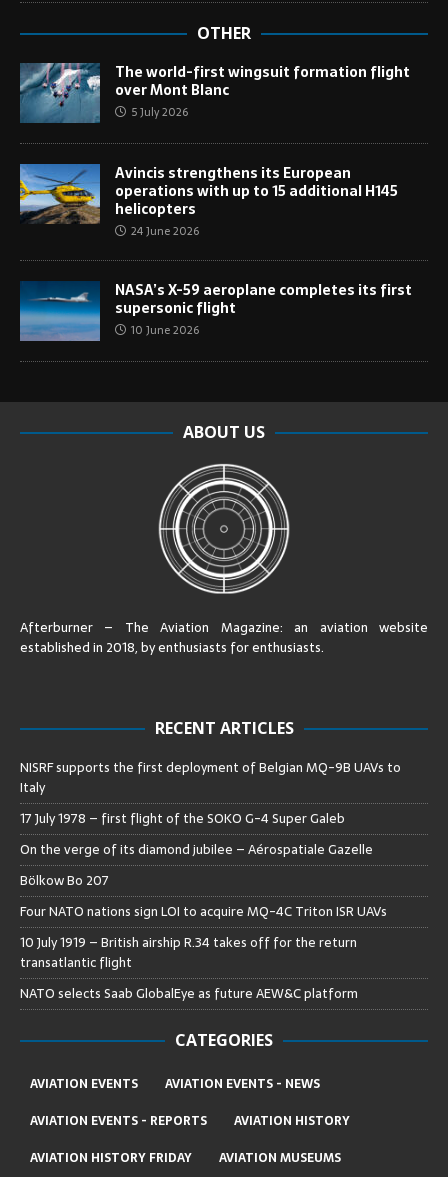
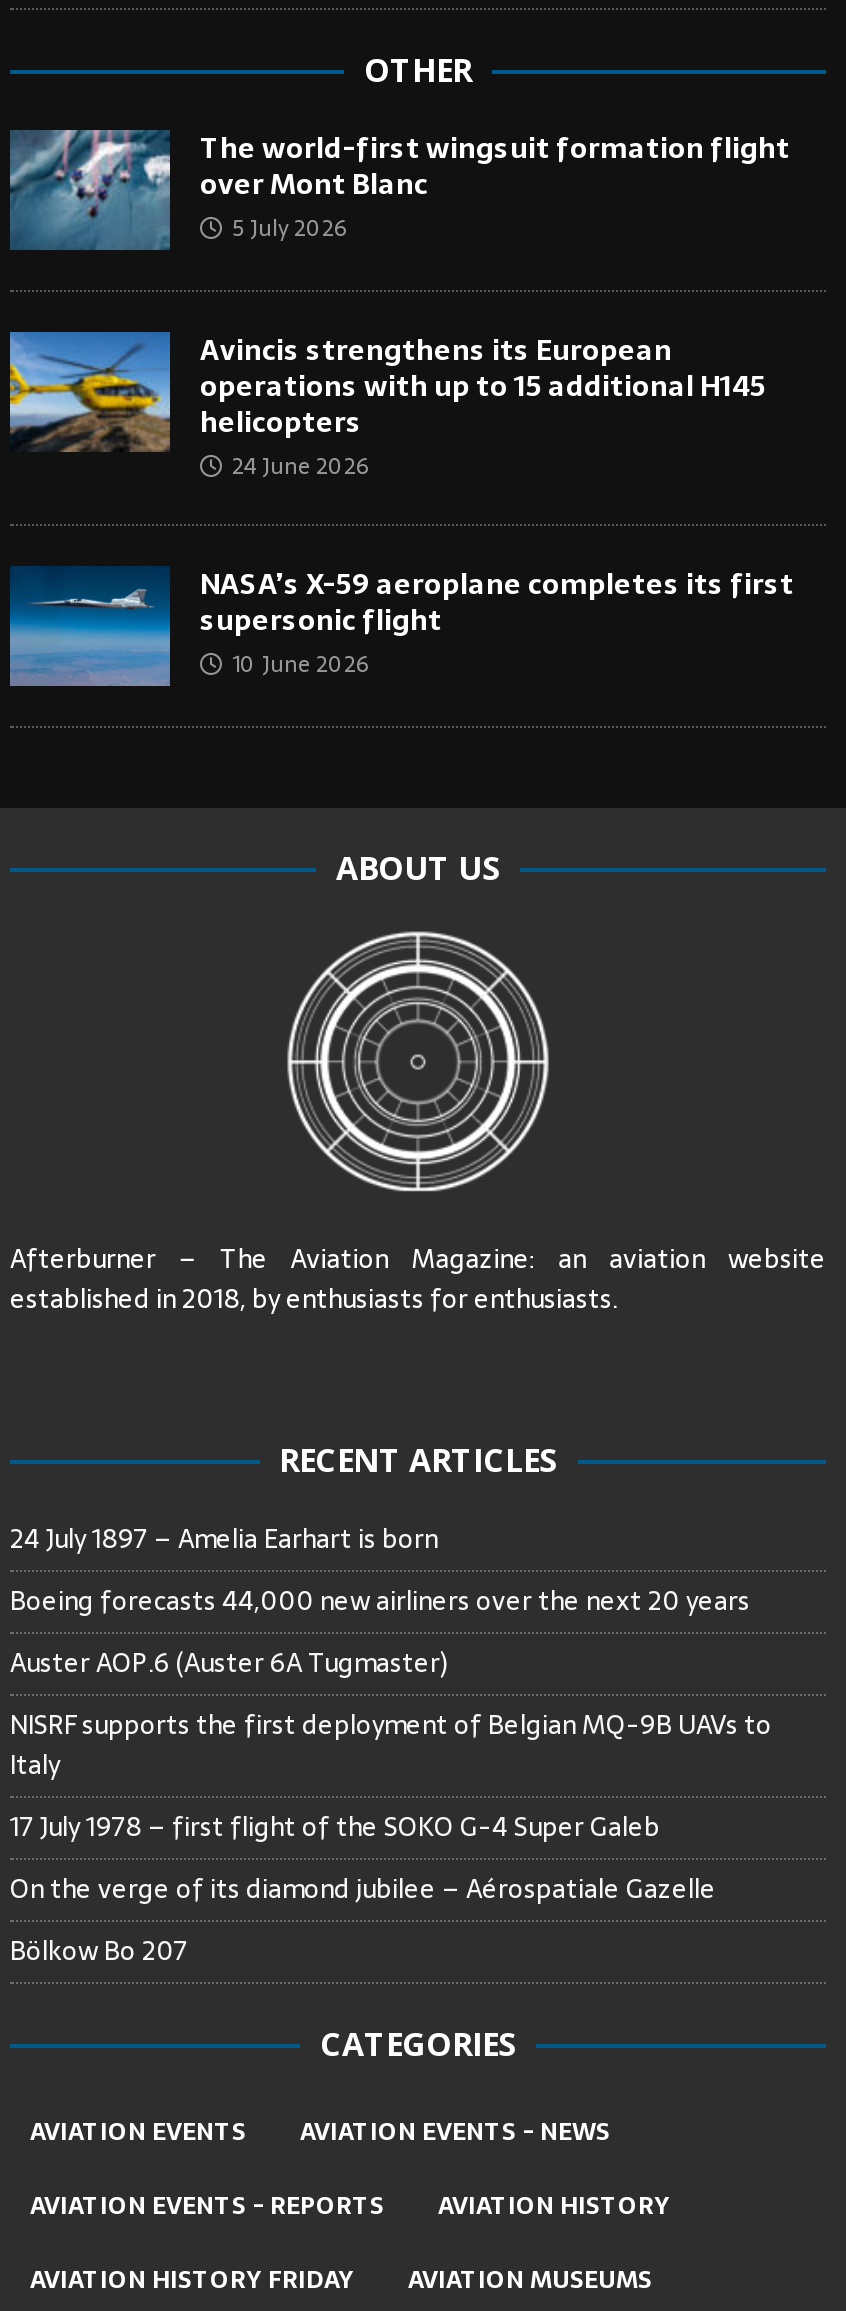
+ 24 July 1897 – Amelia Earhart is born
+ Boeing forecasts 44,000 new airliners over the next 20 years
+ Auster AOP.6 (Auster 6A Tugmaster)

moved down: NISRF supports the first deployment of Belgian MQ-9B UAVs to | Italy | 17 July 1978 – first flight of the SOKO G-4 Super Galeb | On the verge of its diamond jubilee – Aérospatiale Gazelle | Bölkow Bo 207

- Four NATO nations sign LOI to acquire MQ-4C Triton ISR UAVs
- 10 July 1919 – British airship R.34 takes off for the return
- transatlantic flight
- NATO selects Saab GlobalEye as future AEW&C platform
